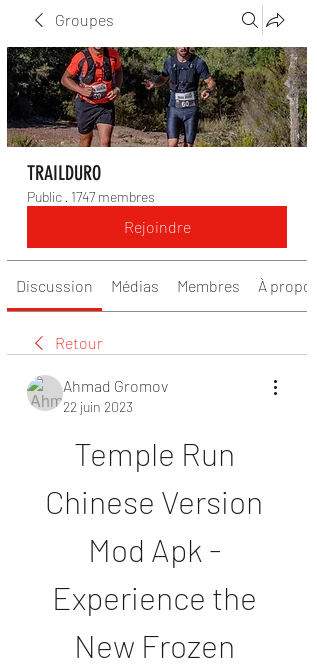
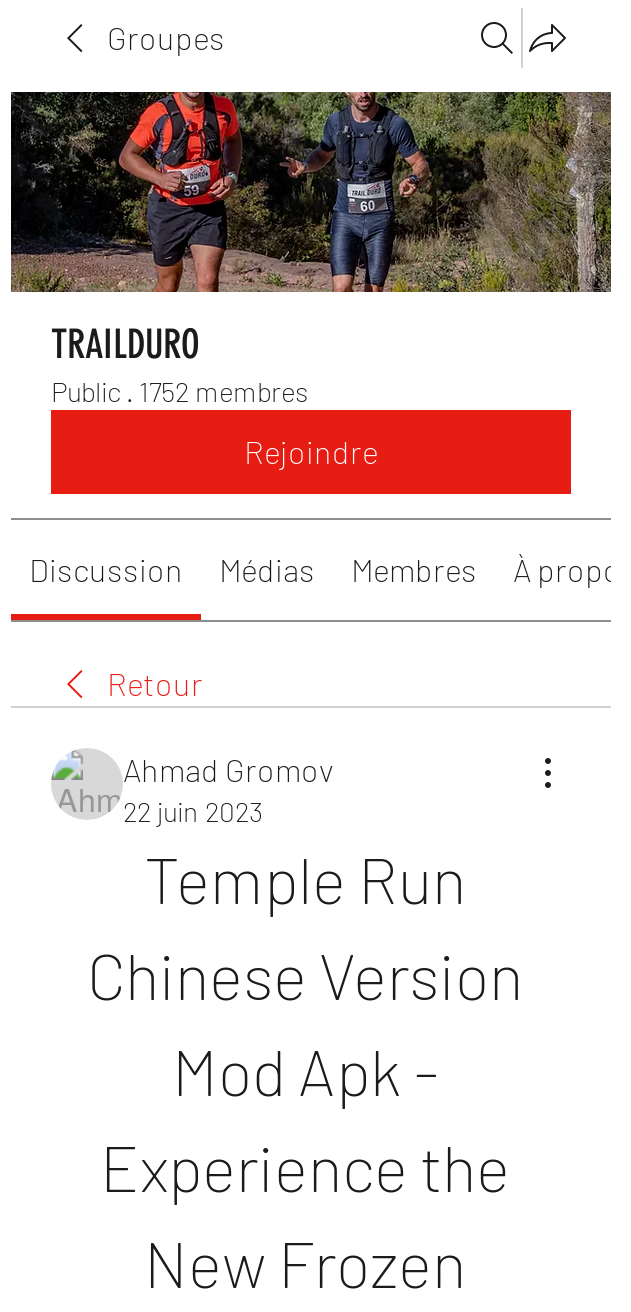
- Public 1747 membres
+ Public 1752 membres
